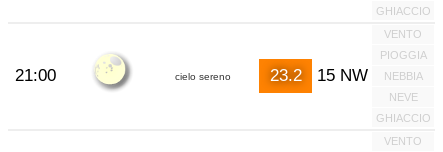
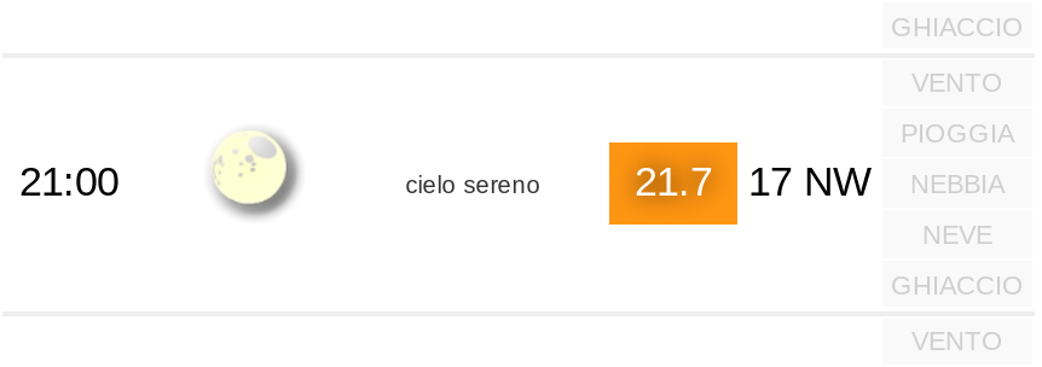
- 23.2
+ 21.7

- 15 NW
+ 17 NW
